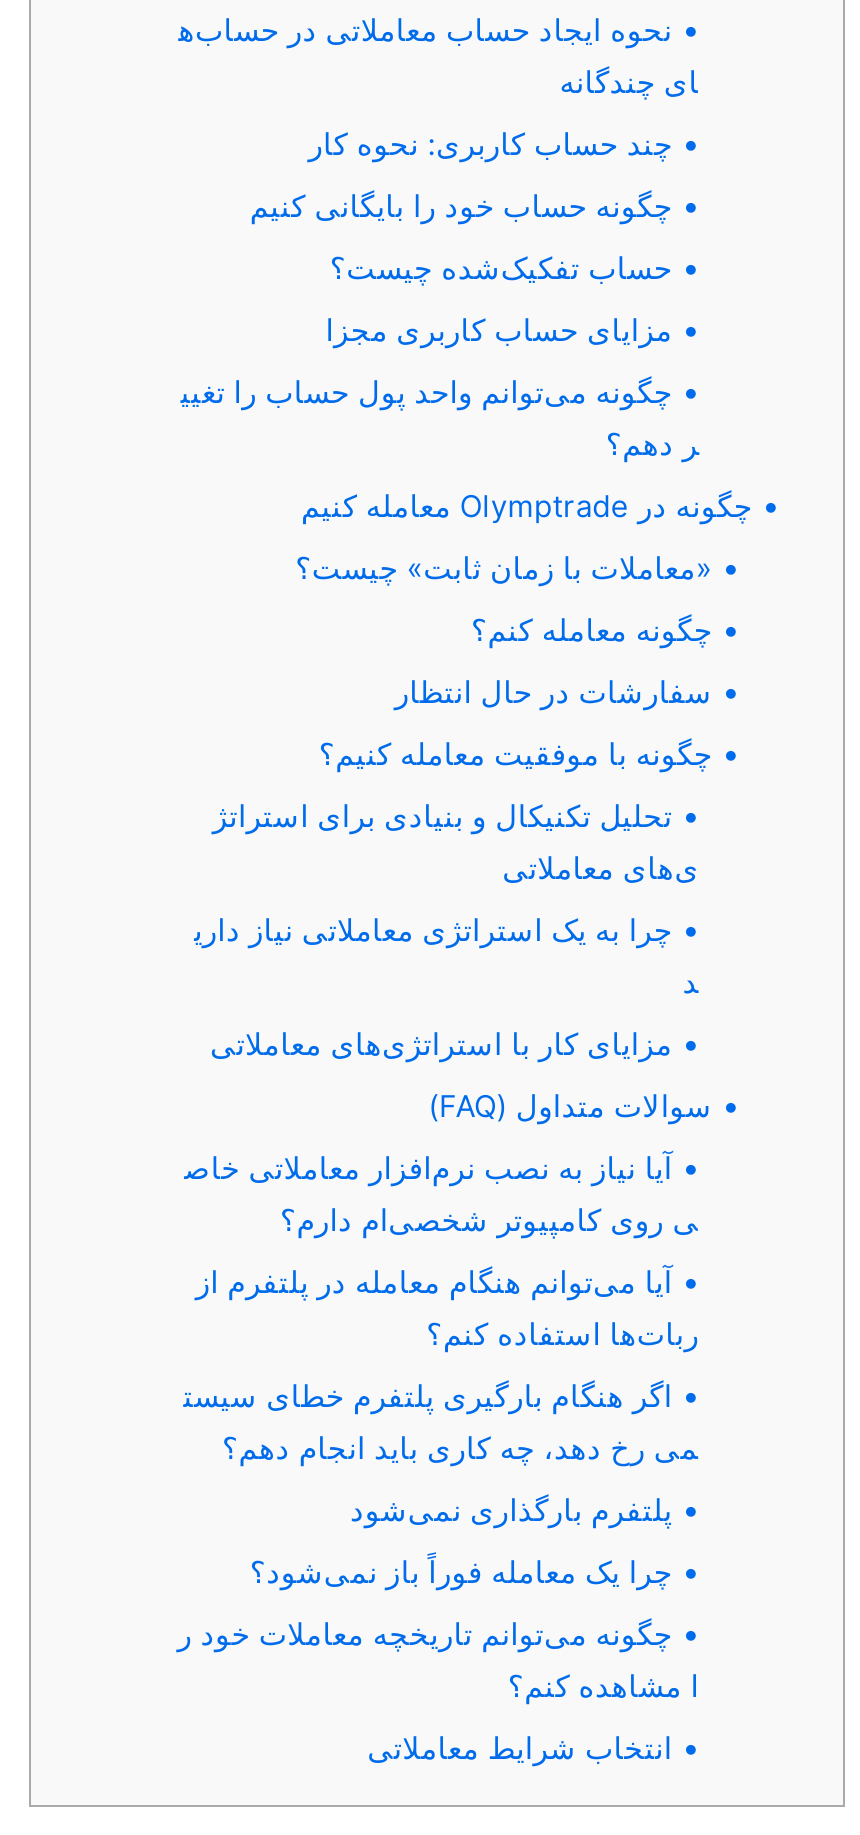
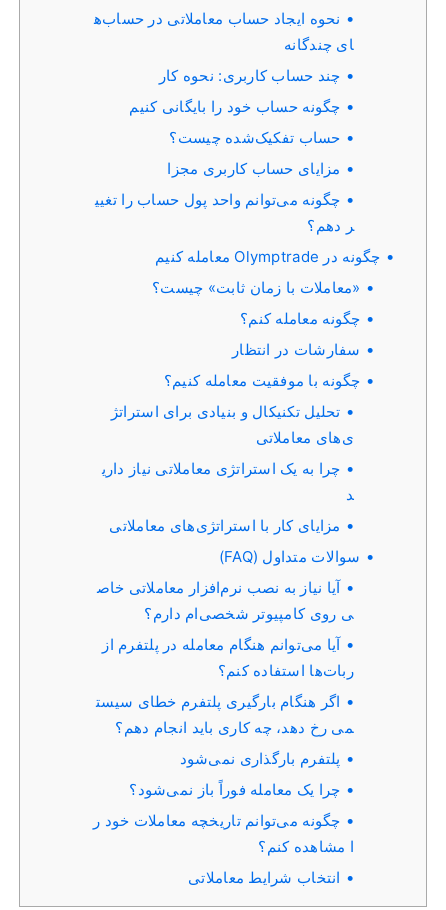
- سفارشات در حال انتظار
+ سفارشات در انتظار
